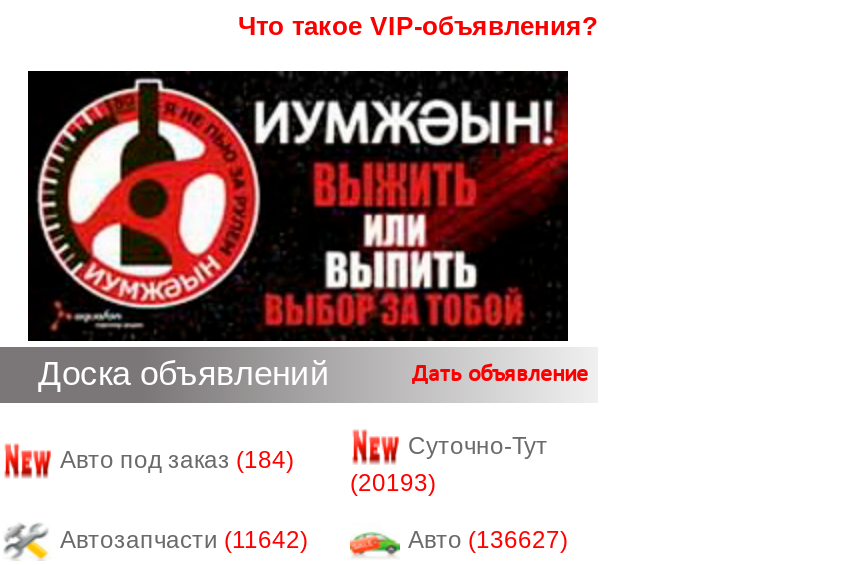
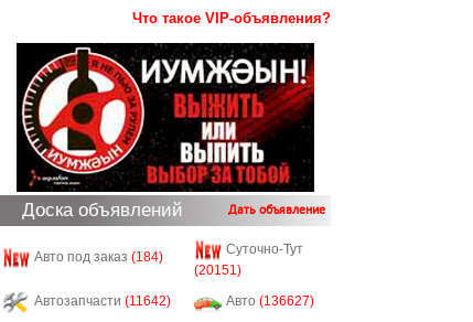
- (20193)
+ (20151)
